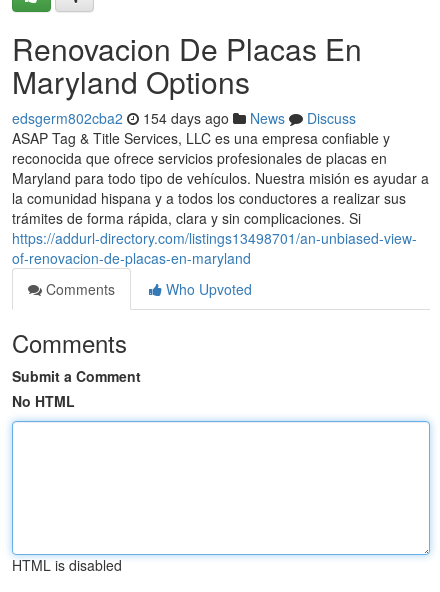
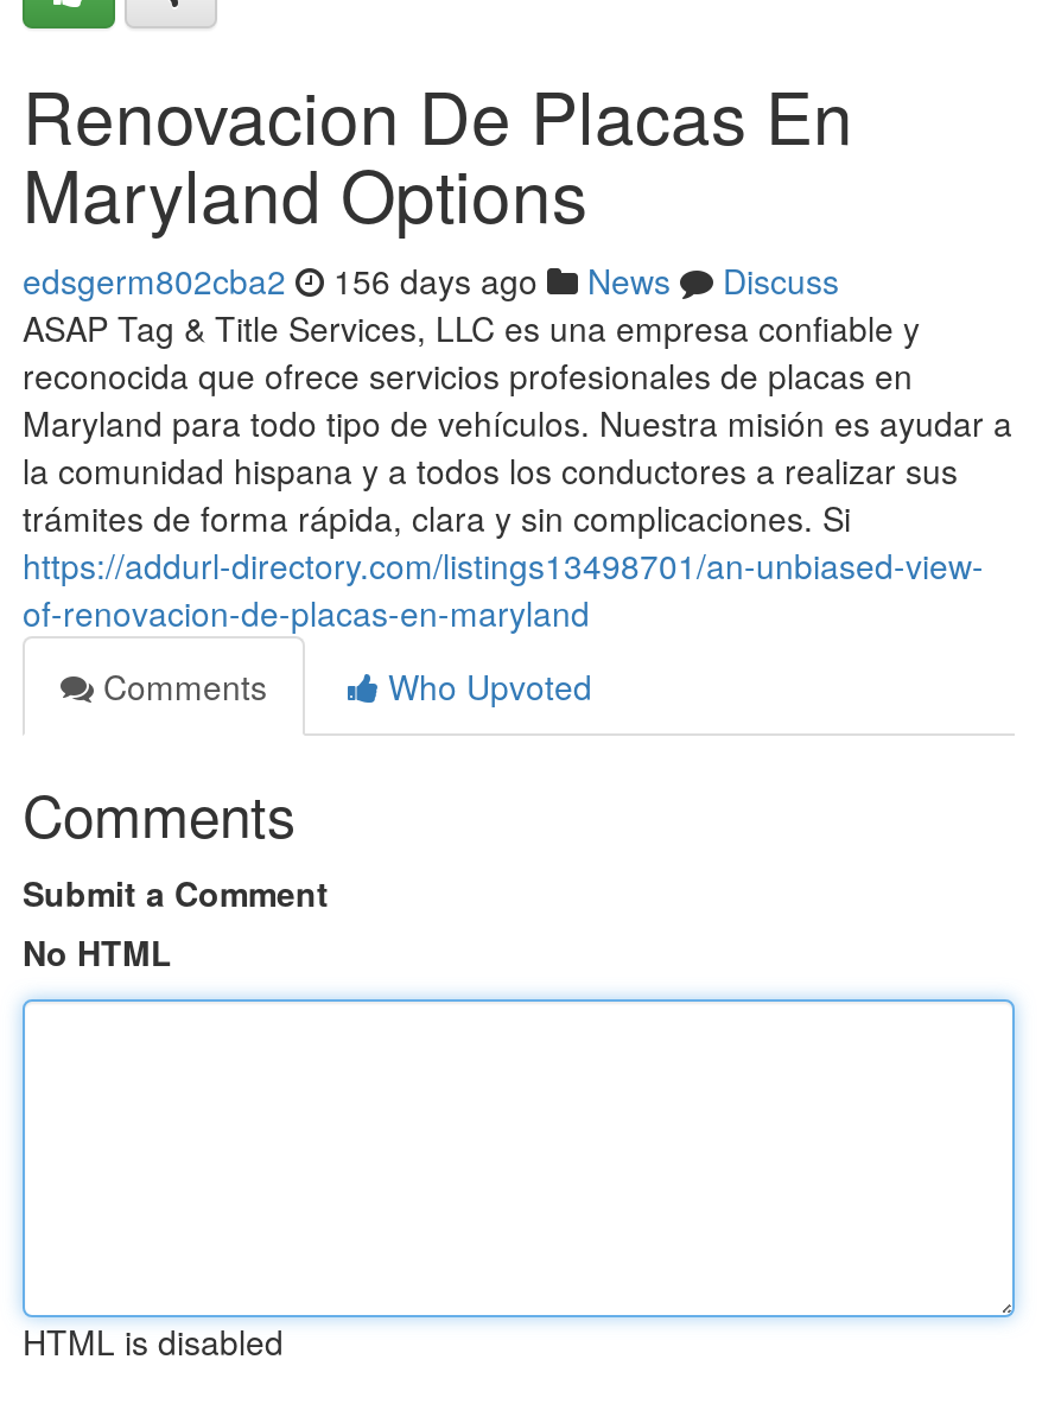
- edsgerm802cba2 154 days ago News Discuss
+ edsgerm802cba2 156 days ago News Discuss
